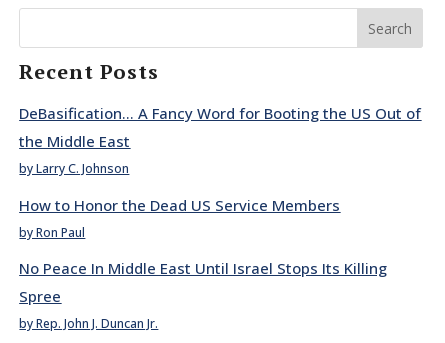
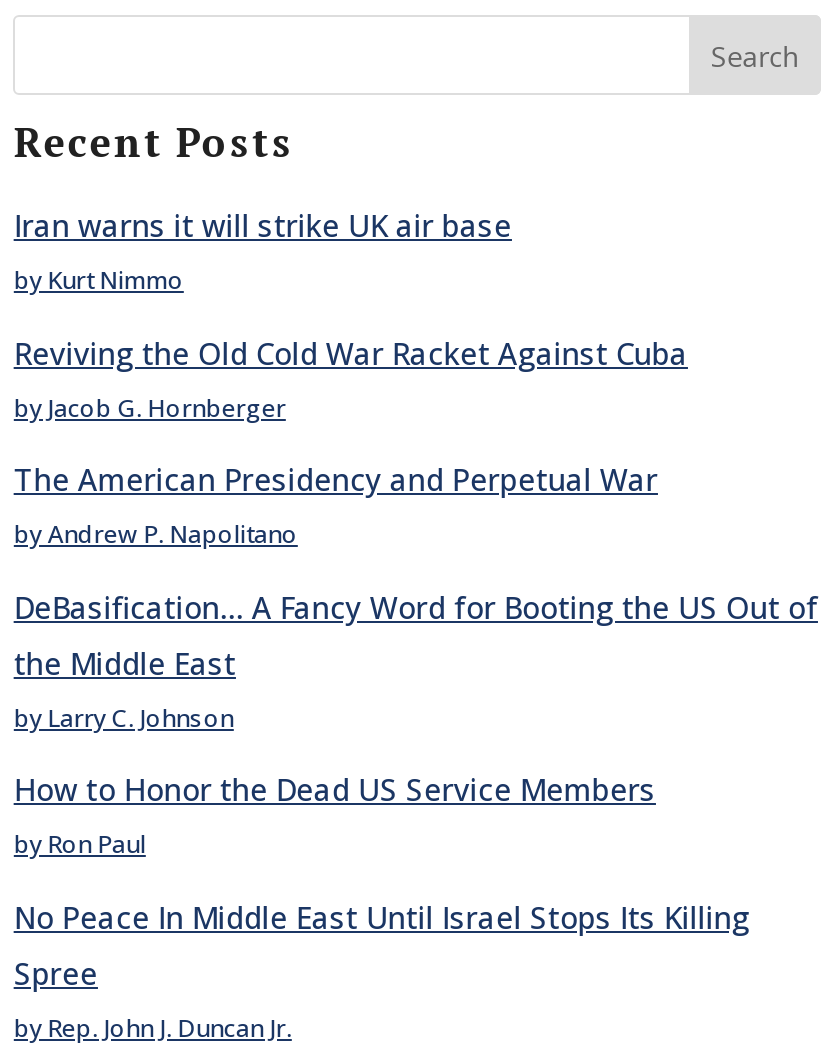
+ Iran warns it will strike UK air base
+ by Kurt Nimmo
+ Reviving the Old Cold War Racket Against Cuba
+ by Jacob G. Hornberger
+ The American Presidency and Perpetual War
+ by Andrew P. Napolitano
